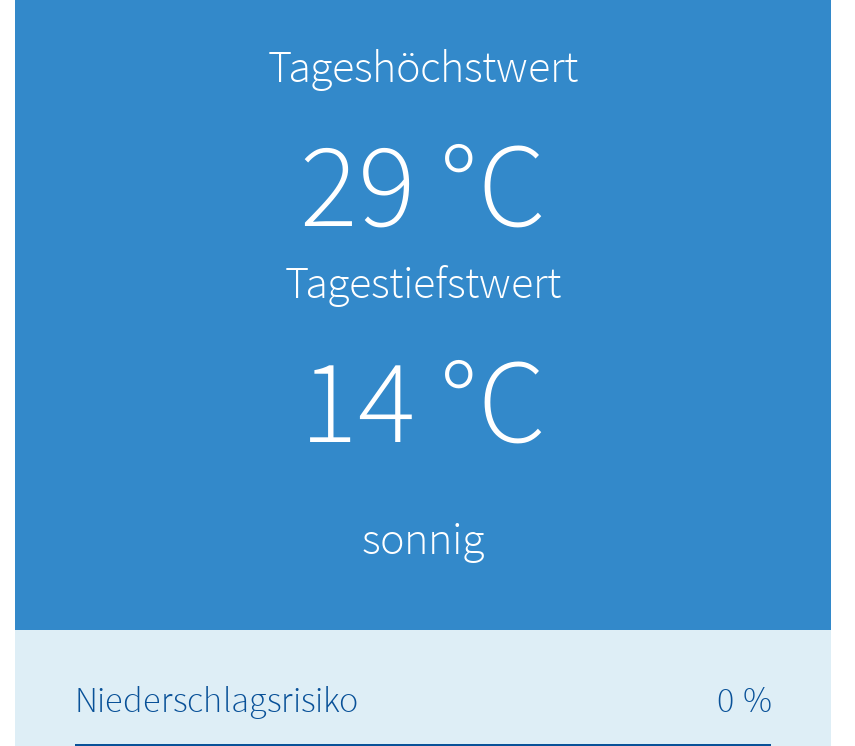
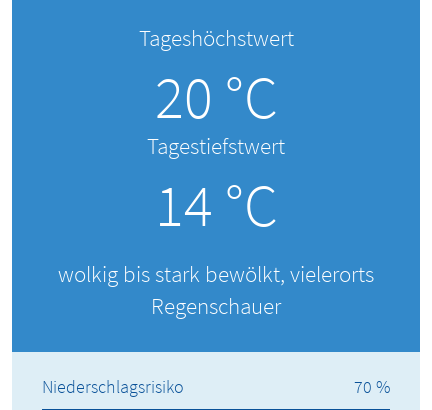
- 29 °C
+ 20 °C

- sonnig
+ wolkig bis stark bewölkt, vielerorts
+ Regenschauer

- 0 %
+ 70 %
